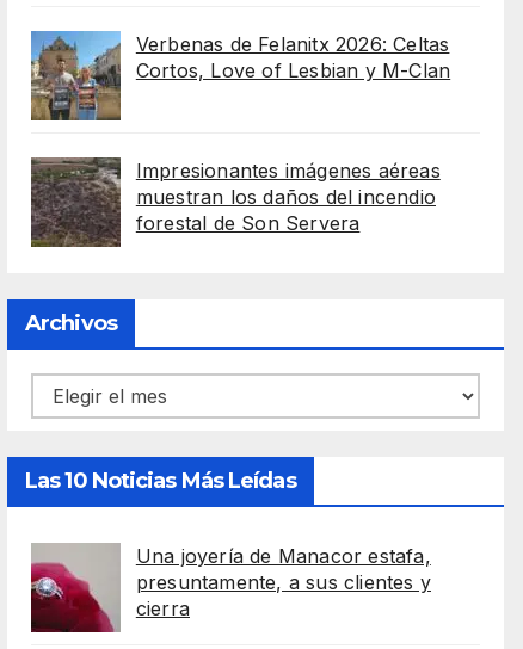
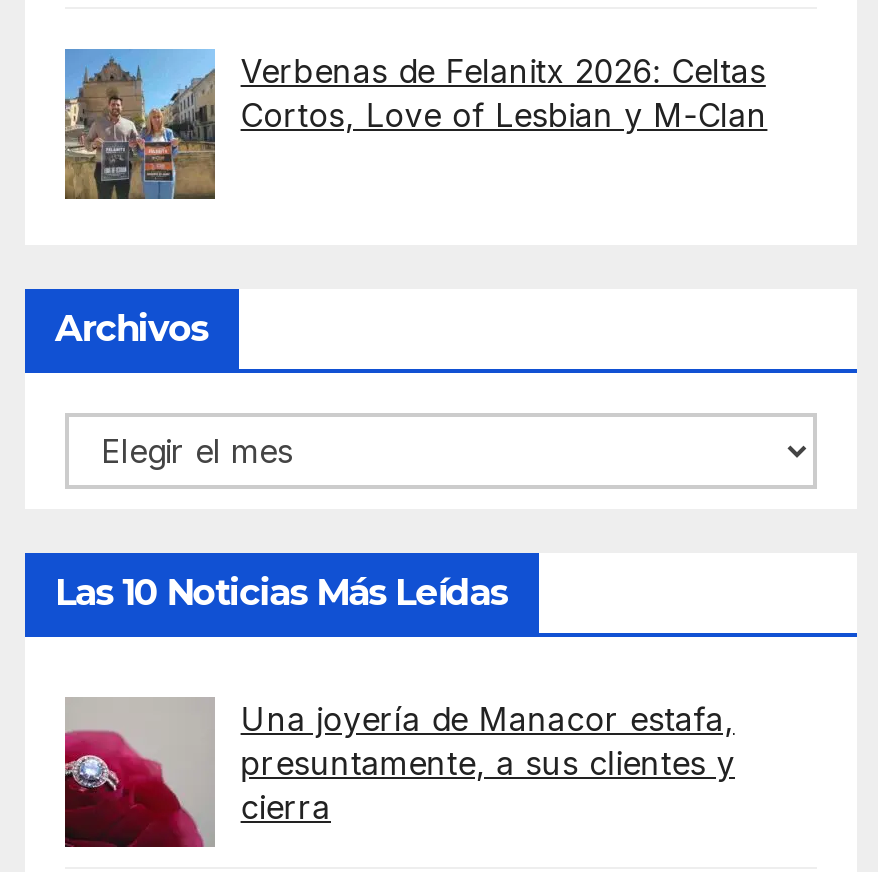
- [image]
- Impresionantes imágenes aéreas
- muestran los daños del incendio
- forestal de Son Servera
